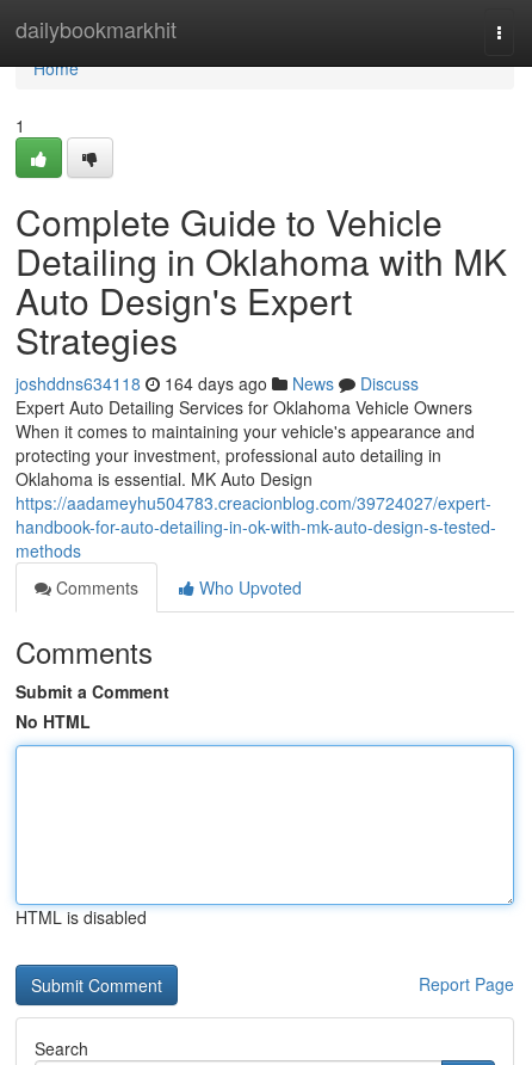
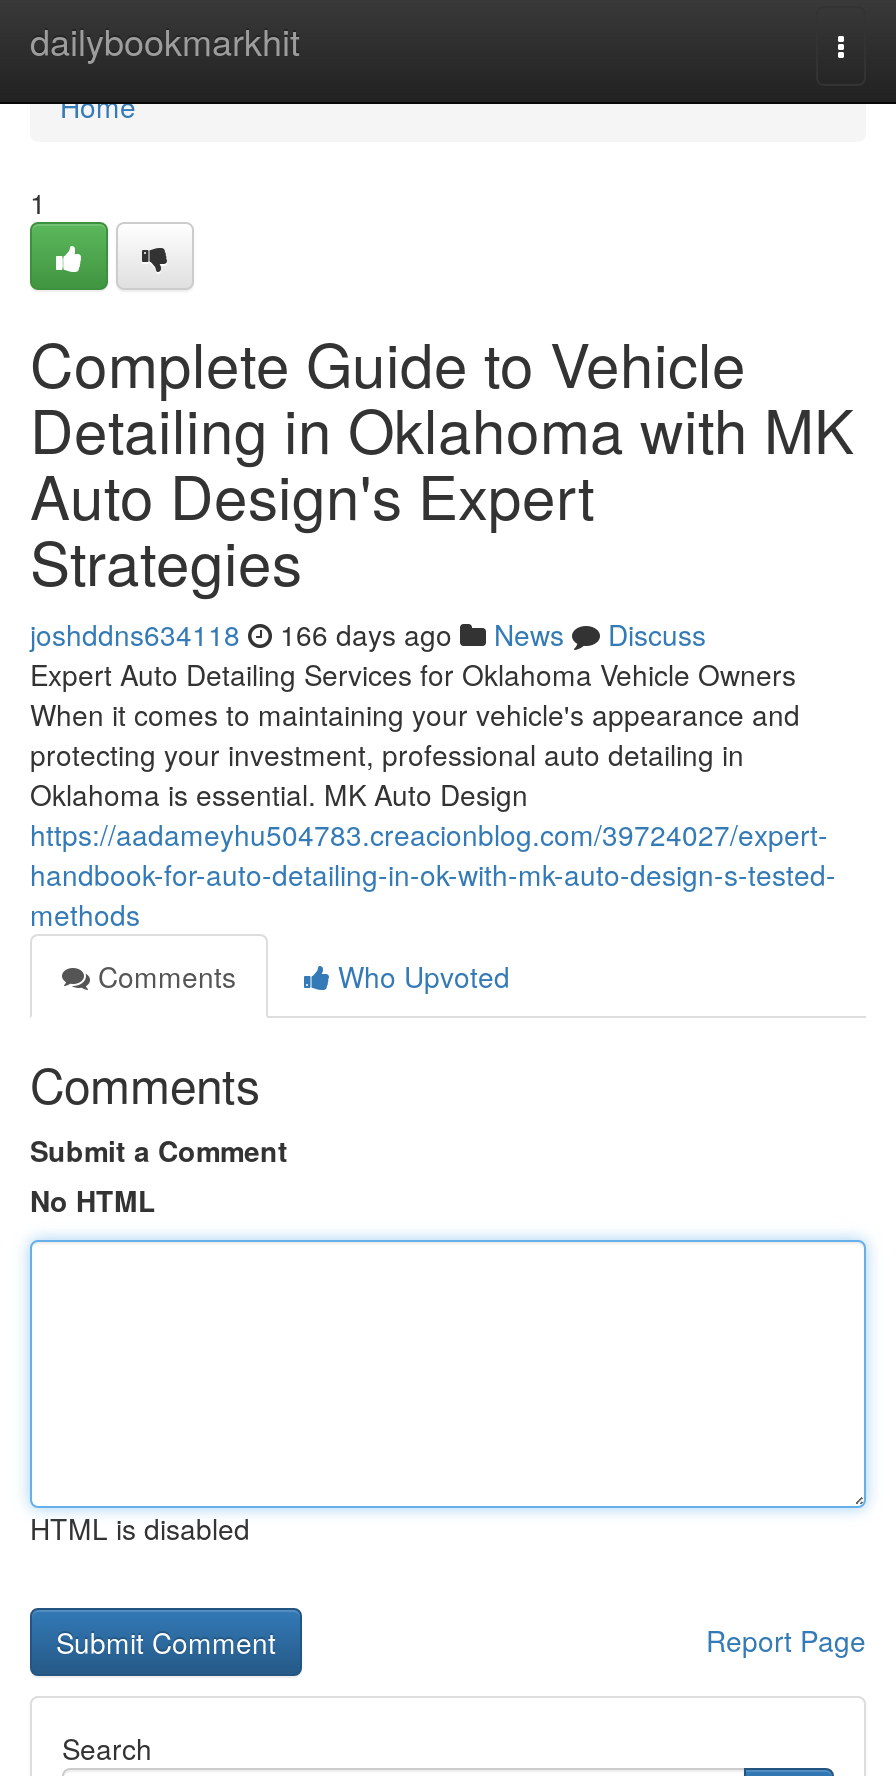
- joshddns634118 164 days ago News Discuss
+ joshddns634118 166 days ago News Discuss
